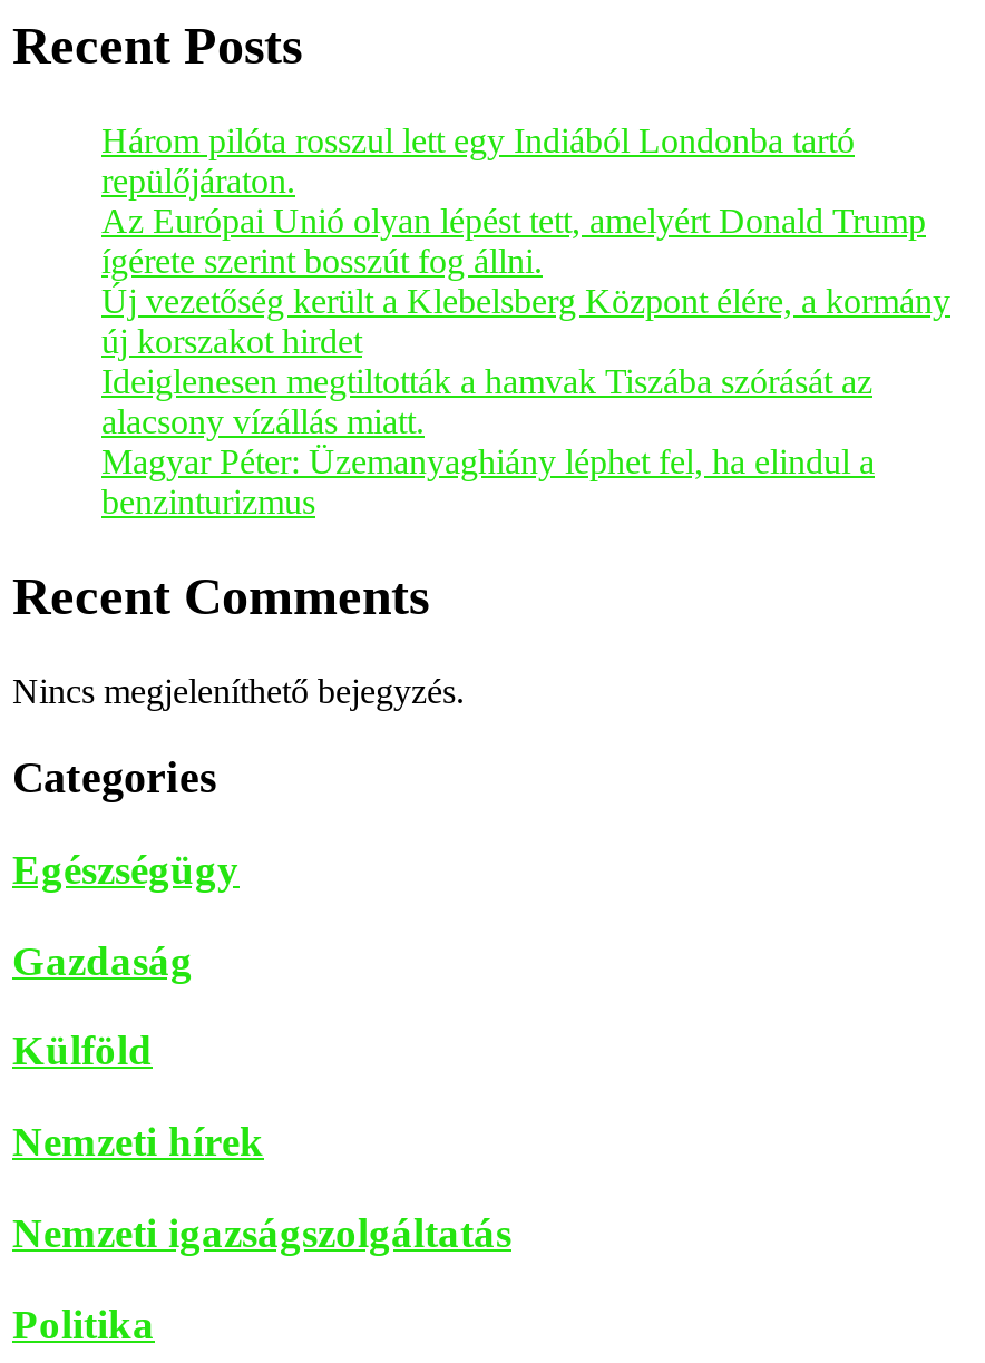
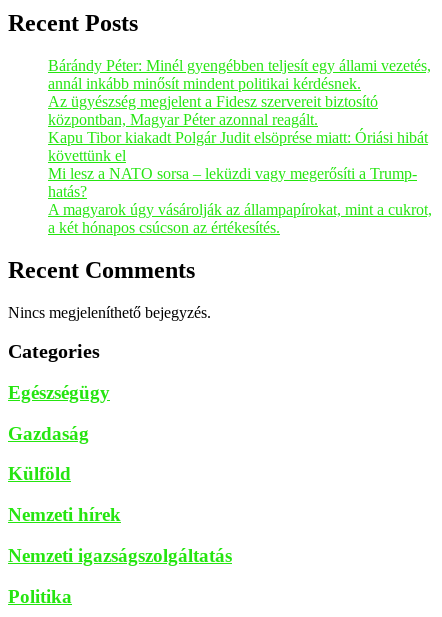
- Három pilóta rosszul lett egy Indiából Londonba tartó
- repülőjáraton.
- Az Európai Unió olyan lépést tett, amelyért Donald Trump
- ígérete szerint bosszút fog állni.
- Új vezetőség került a Klebelsberg Központ élére, a kormány
- új korszakot hirdet
- Ideiglenesen megtiltották a hamvak Tiszába szórását az
- alacsony vízállás miatt.
- Magyar Péter: Üzemanyaghiány léphet fel, ha elindul a
- benzinturizmus
+ Bárándy Péter: Minél gyengébben teljesít egy állami vezetés,
+ annál inkább minősít mindent politikai kérdésnek.
+ Az ügyészség megjelent a Fidesz szervereit biztosító
+ központban, Magyar Péter azonnal reagált.
+ Kapu Tibor kiakadt Polgár Judit elsöprése miatt: Óriási hibát
+ követtünk el
+ Mi lesz a NATO sorsa – leküzdi vagy megerősíti a Trump-
+ hatás?
+ A magyarok úgy vásárolják az állampapírokat, mint a cukrot,
+ a két hónapos csúcson az értékesítés.
